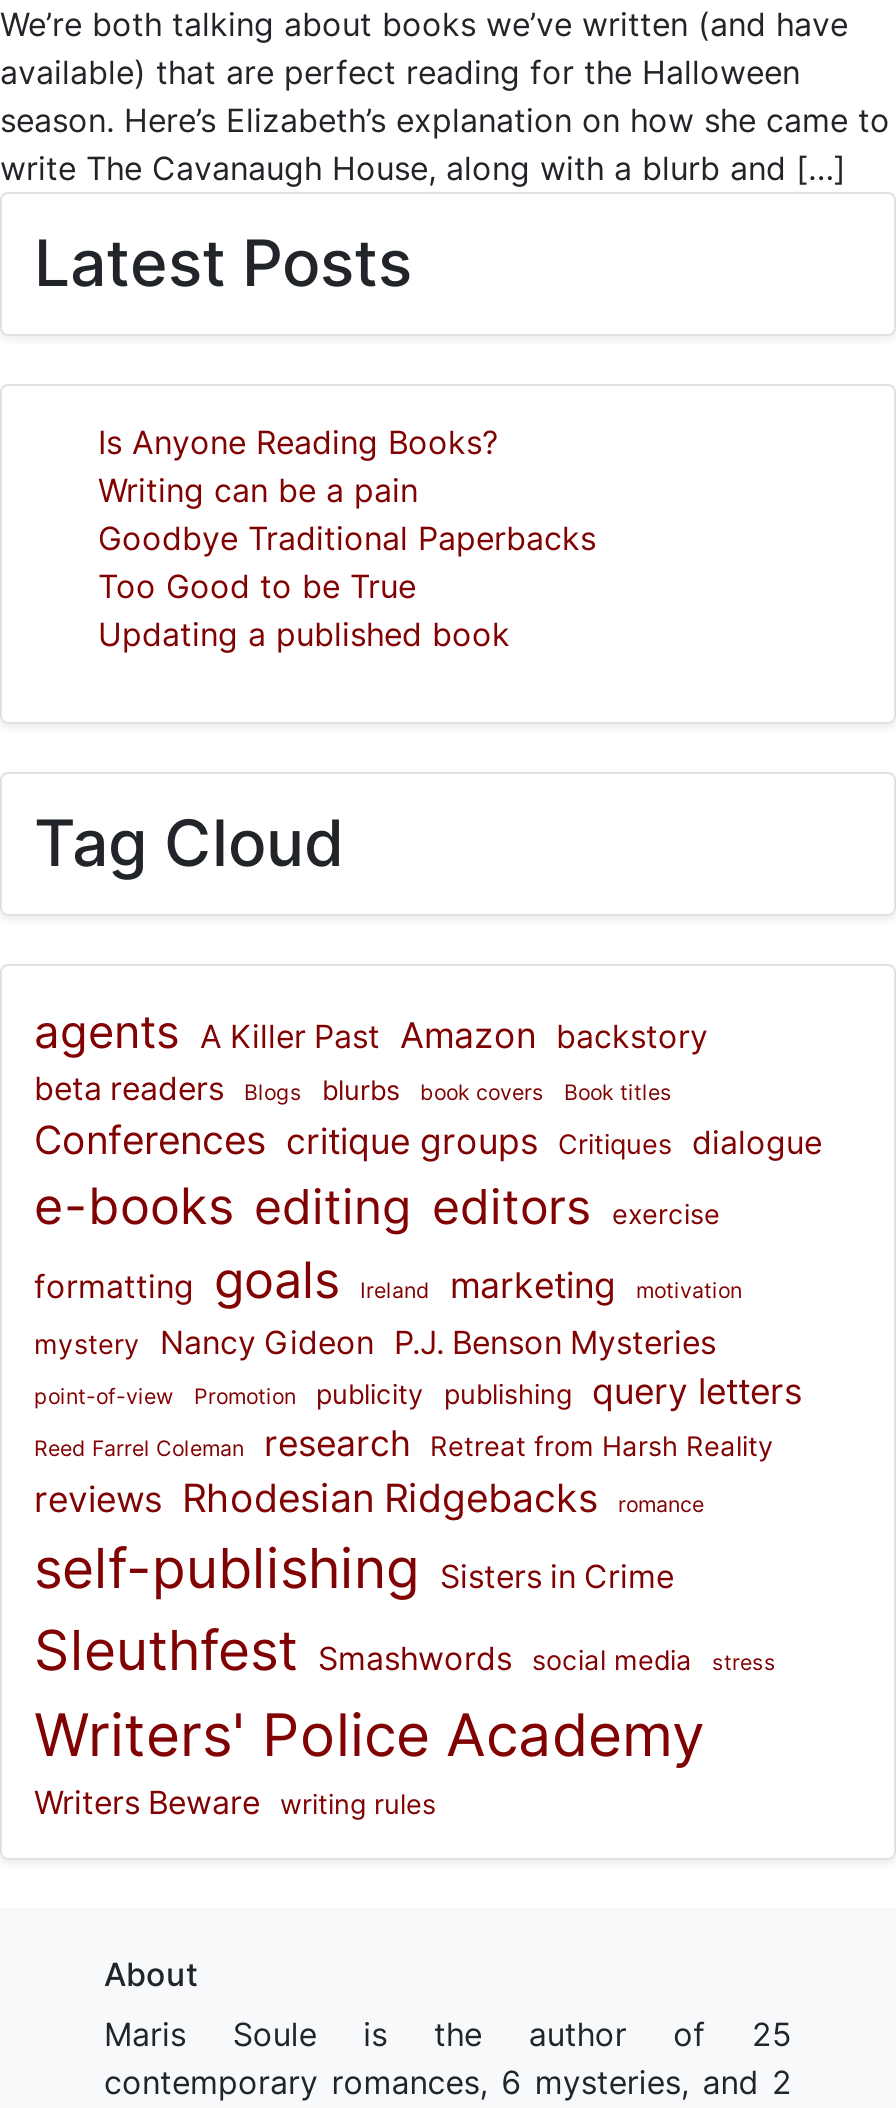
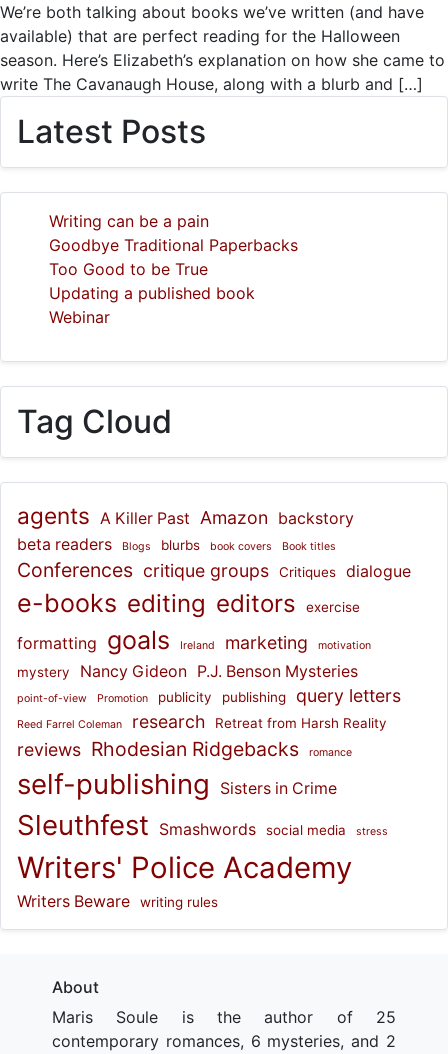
- Is Anyone Reading Books?

moved up: Writing can be a pain | Goodbye Traditional Paperbacks | Too Good to be True | Updating a published book

+ Webinar
